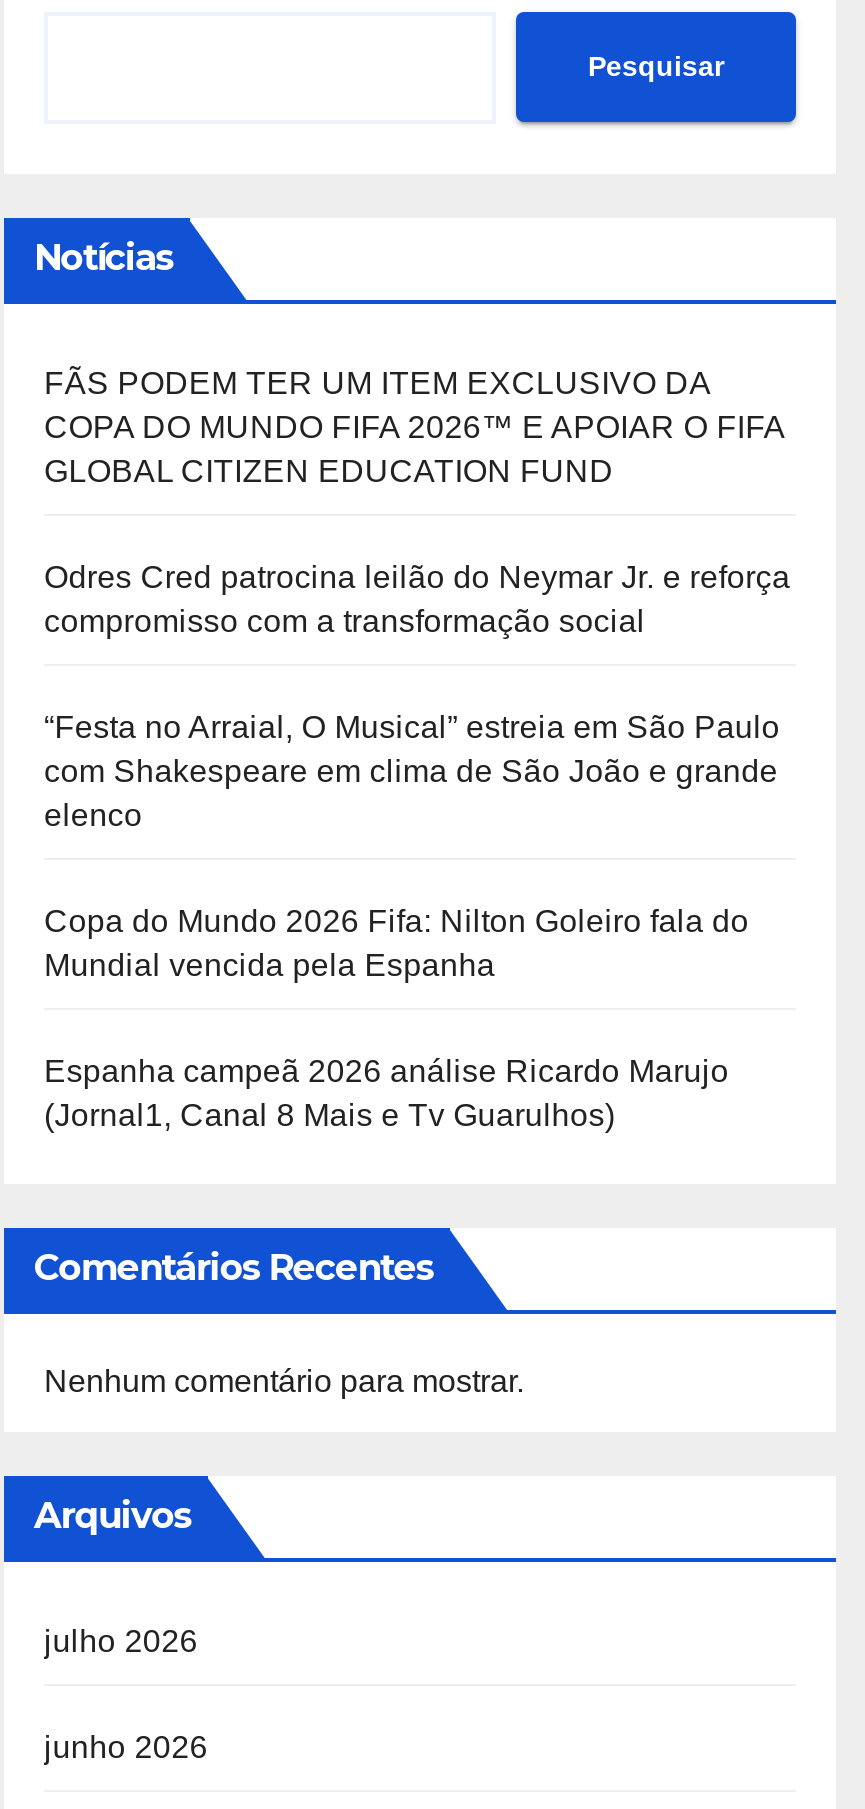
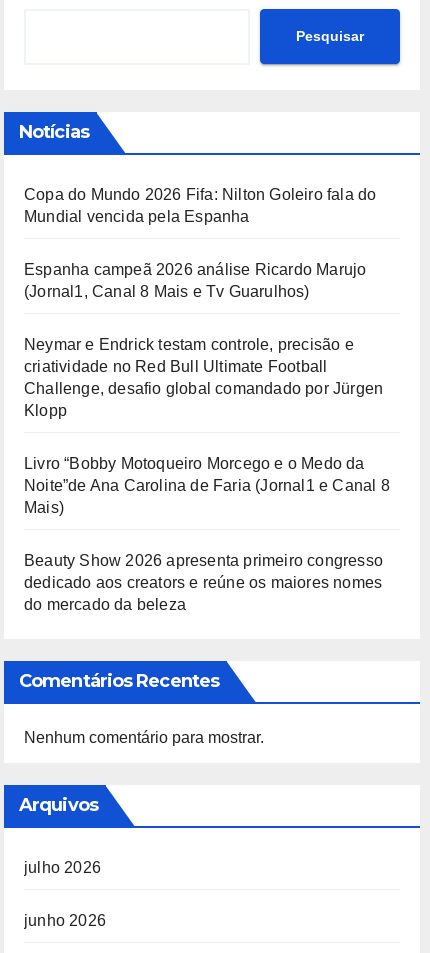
- FÃS PODEM TER UM ITEM EXCLUSIVO DA
- COPA DO MUNDO FIFA 2026™ E APOIAR O FIFA
- GLOBAL CITIZEN EDUCATION FUND
- Odres Cred patrocina leilão do Neymar Jr. e reforça
- compromisso com a transformação social
- “Festa no Arraial, O Musical” estreia em São Paulo
- com Shakespeare em clima de São João e grande
- elenco

moved up: Copa do Mundo 2026 Fifa: Nilton Goleiro fala do | Mundial vencida pela Espanha | Espanha campeã 2026 análise Ricardo Marujo | (Jornal1, Canal 8 Mais e Tv Guarulhos)

+ Neymar e Endrick testam controle, precisão e
+ criatividade no Red Bull Ultimate Football
+ Challenge, desafio global comandado por Jürgen
+ Klopp
+ Livro “Bobby Motoqueiro Morcego e o Medo da
+ Noite”de Ana Carolina de Faria (Jornal1 e Canal 8
+ Mais)
+ Beauty Show 2026 apresenta primeiro congresso
+ dedicado aos creators e reúne os maiores nomes
+ do mercado da beleza
